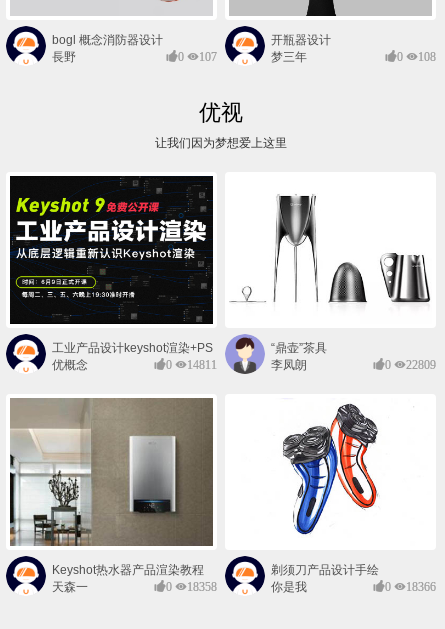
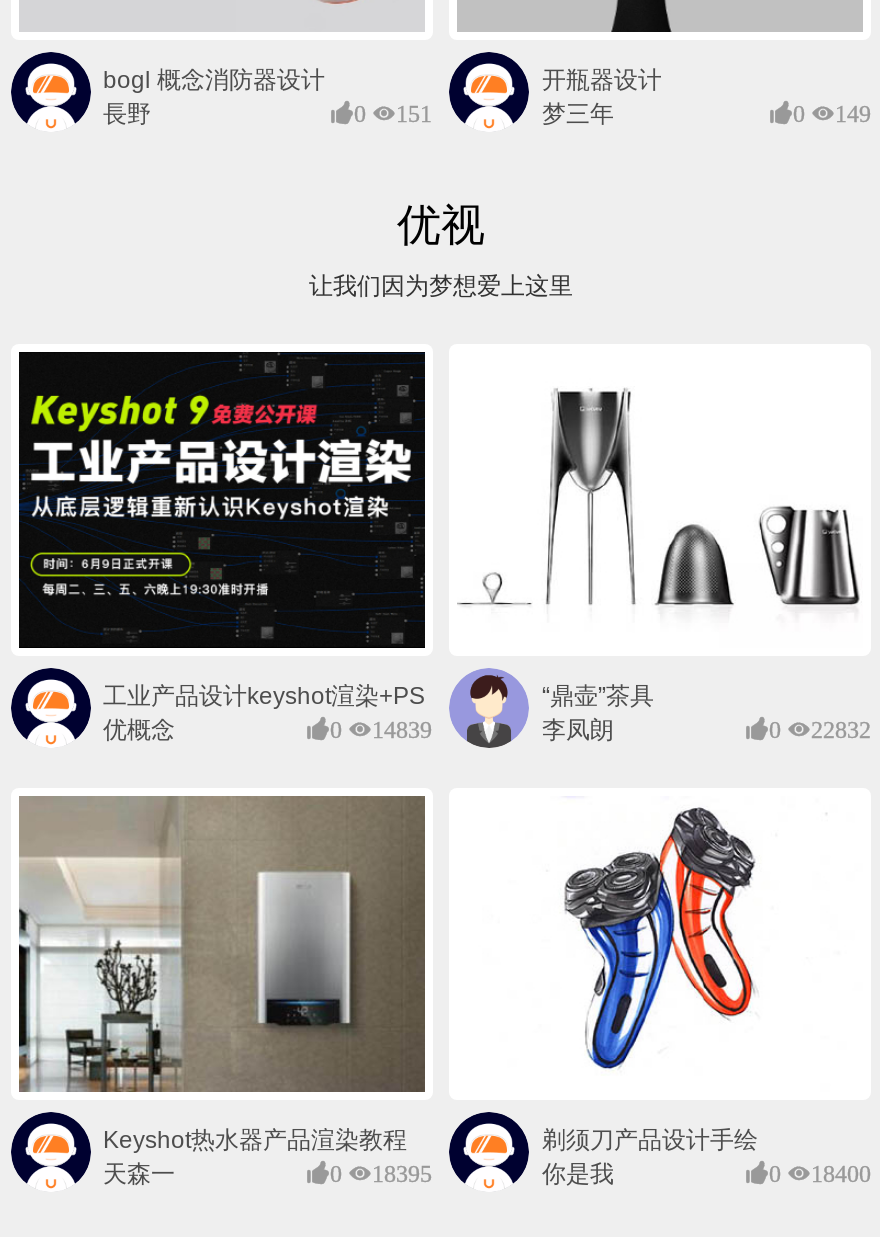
- 0 107
+ 0 151

- 0 108
+ 0 149

- 0 14811
+ 0 14839

- 0 22809
+ 0 22832

- 0 18358
+ 0 18395

- 0 18366
+ 0 18400
